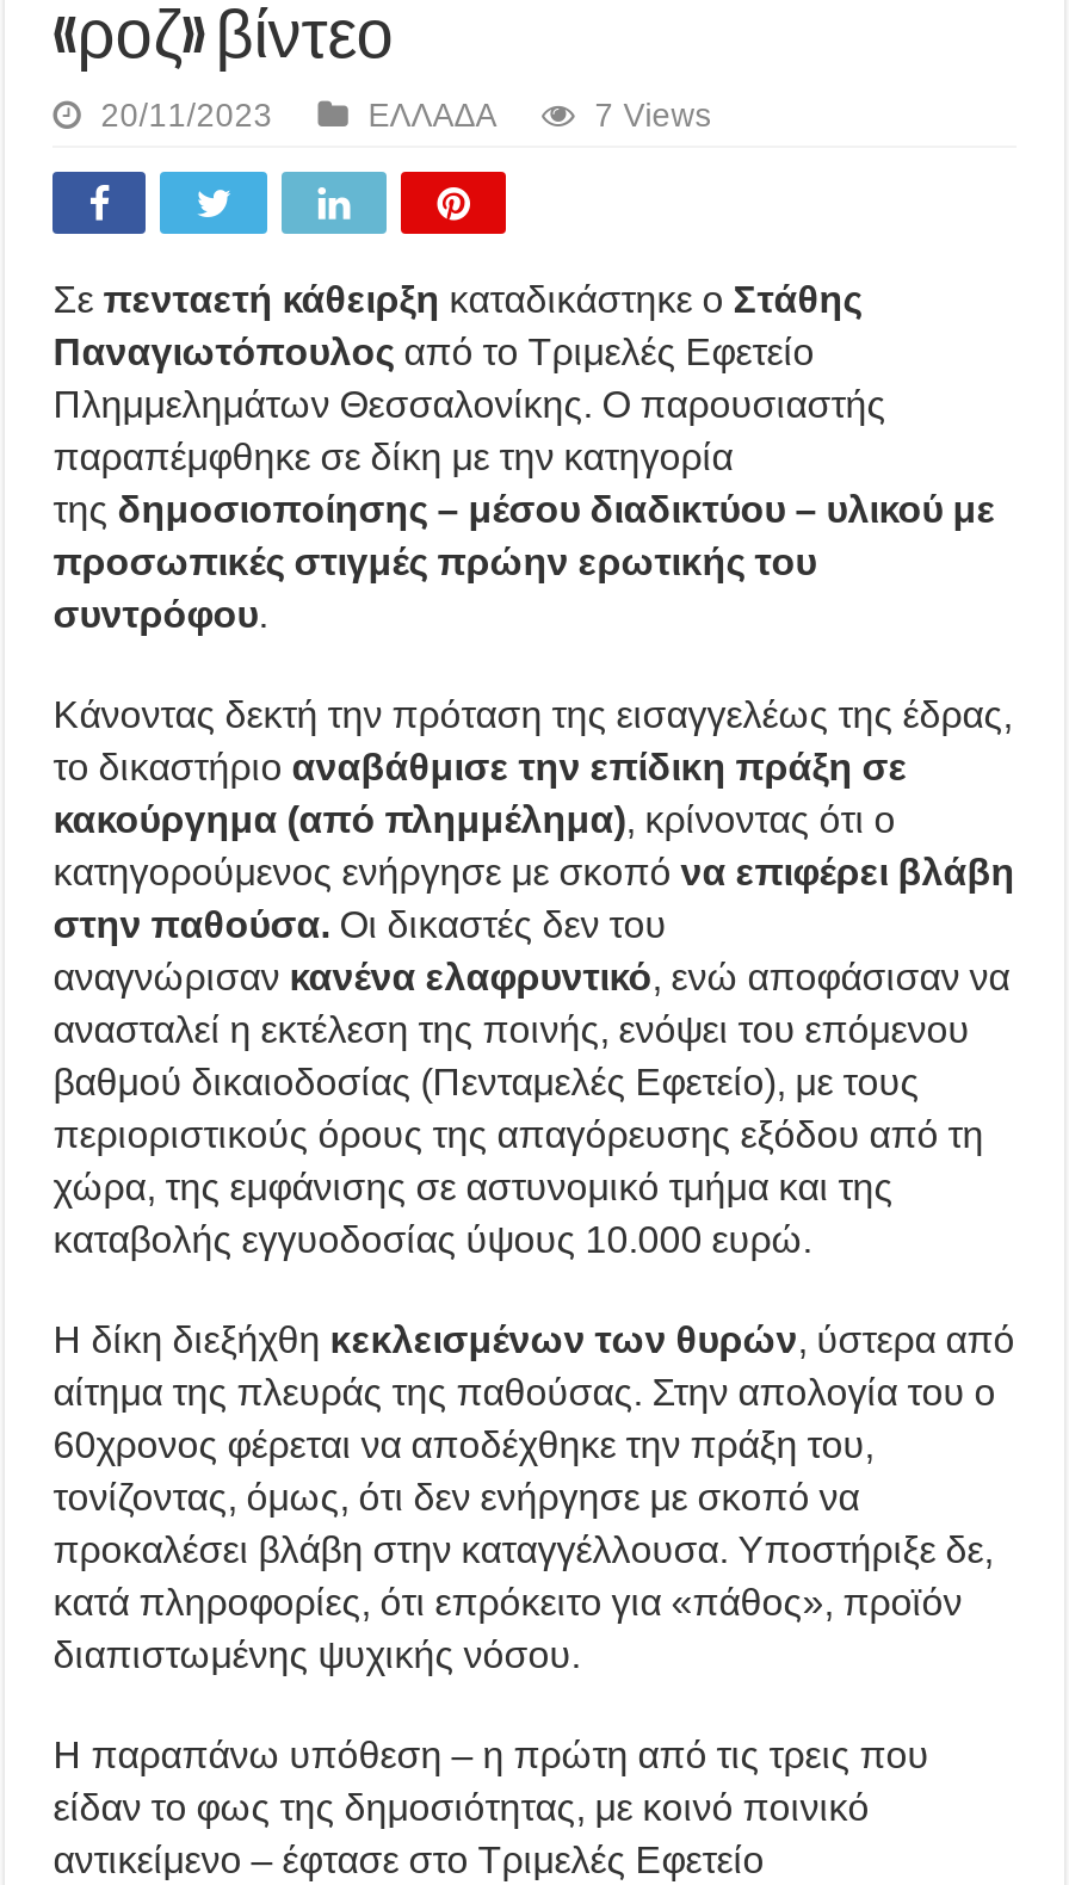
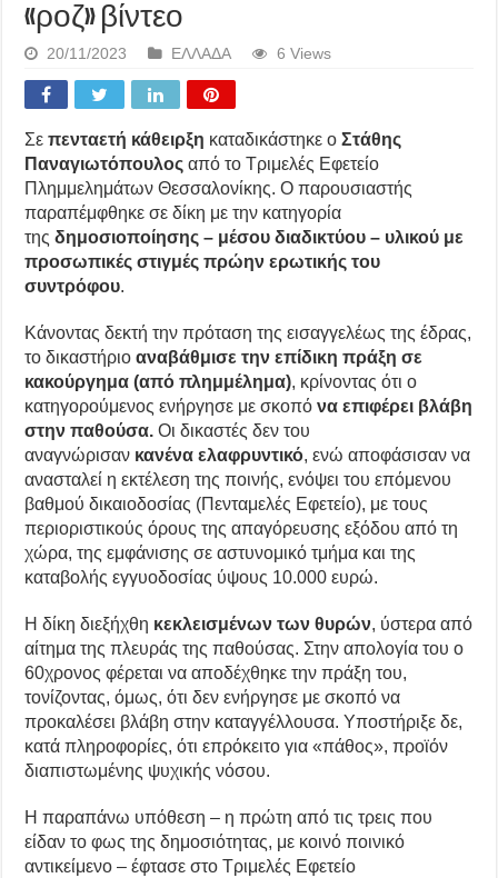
- 7 Views
+ 6 Views
